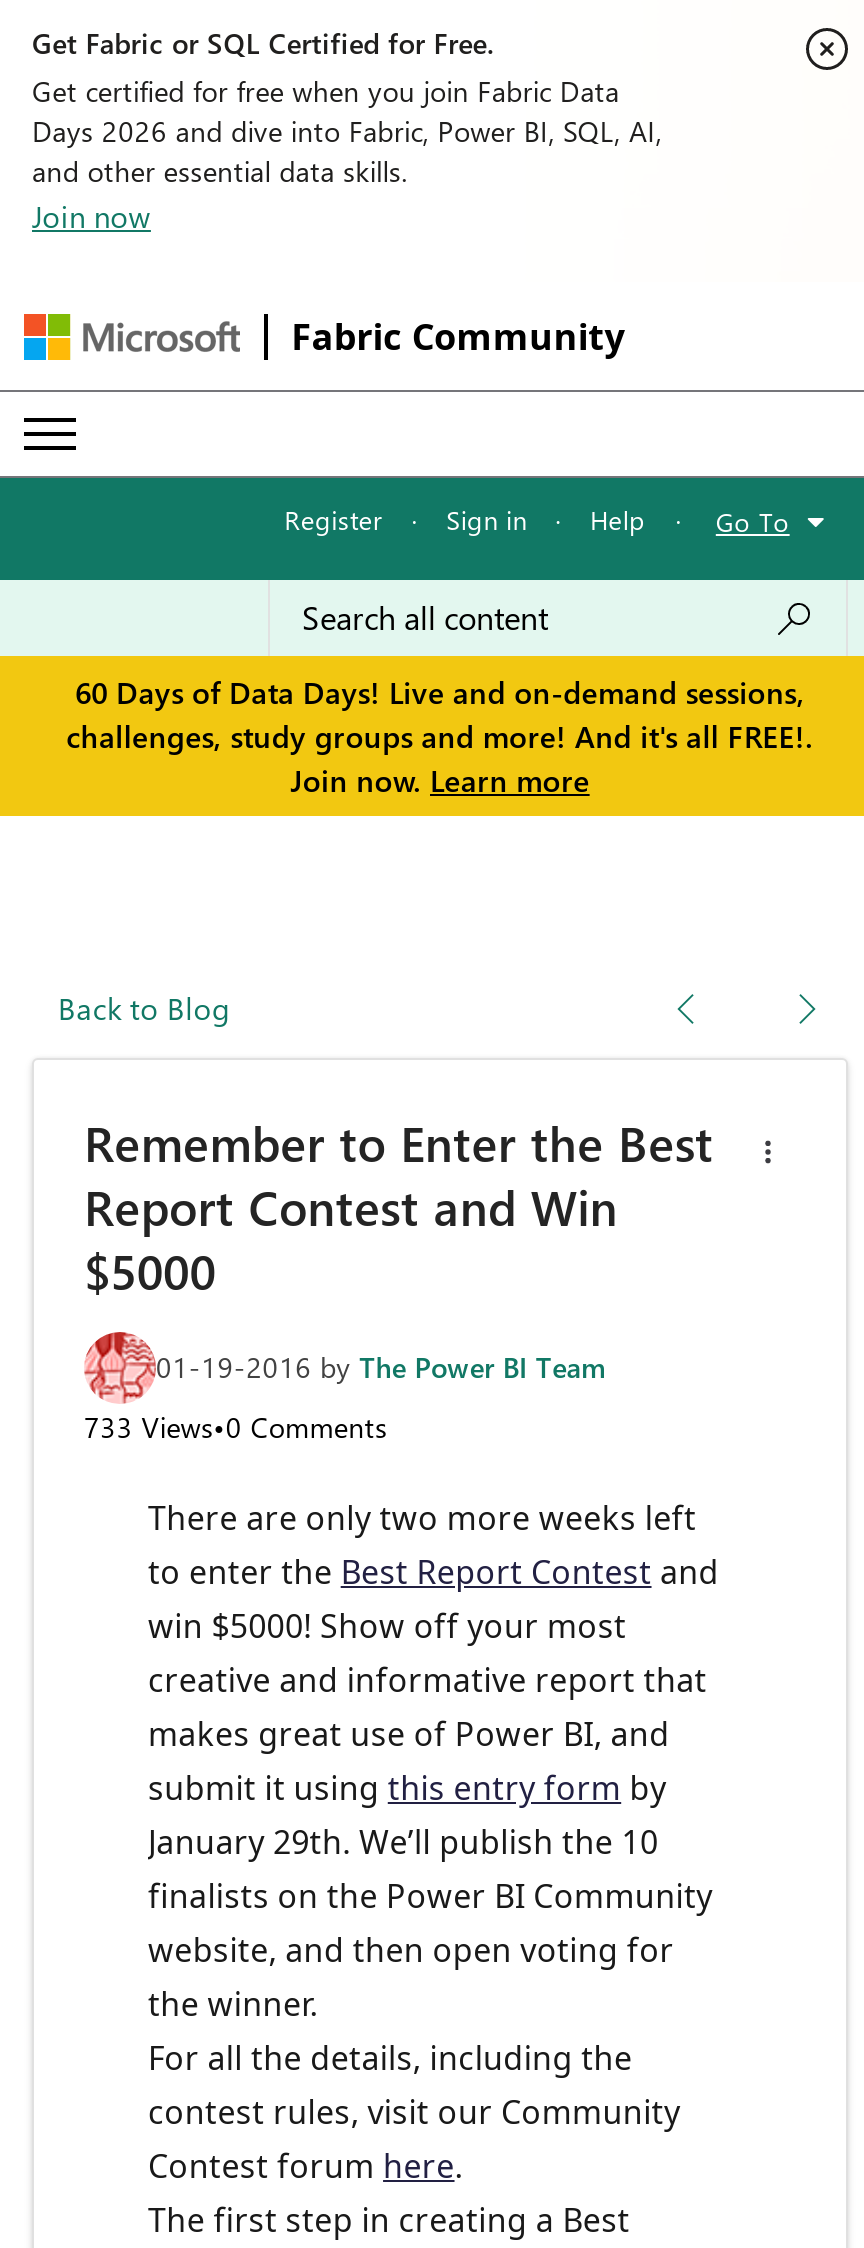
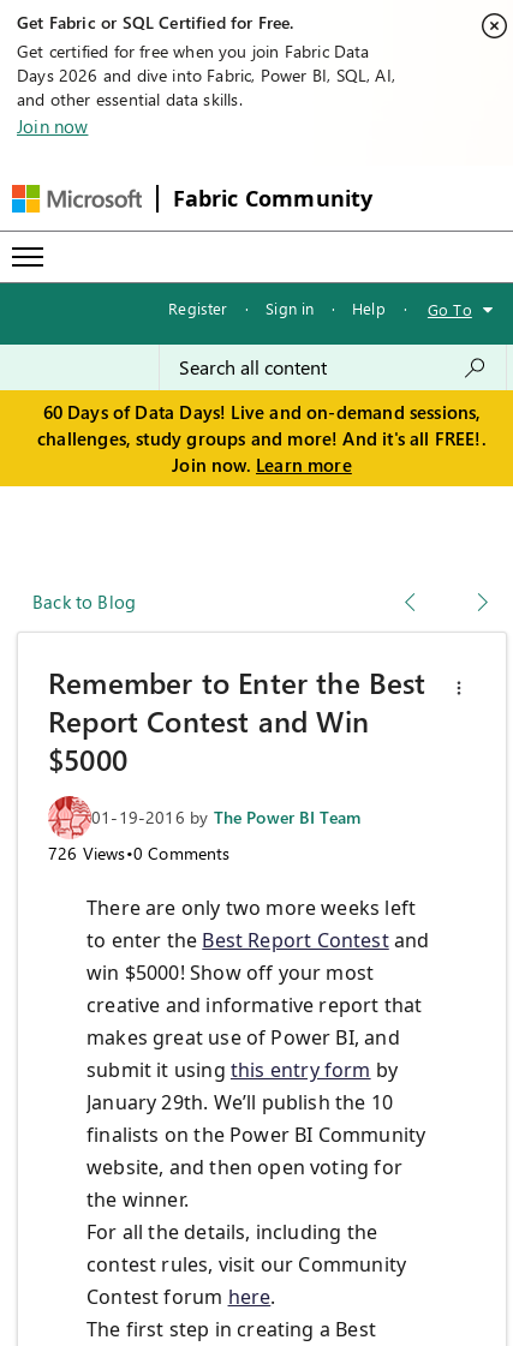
- 733 Views•0 Comments
+ 726 Views•0 Comments
